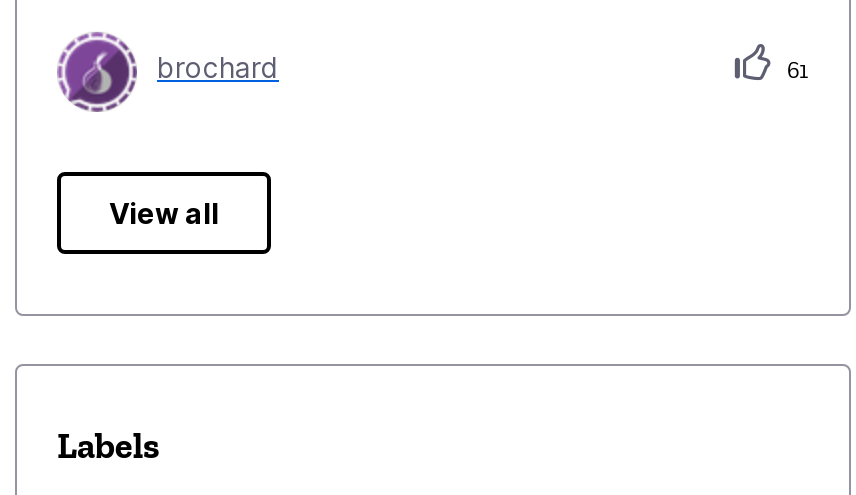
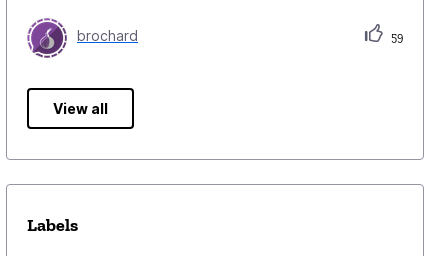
- 61
+ 59
